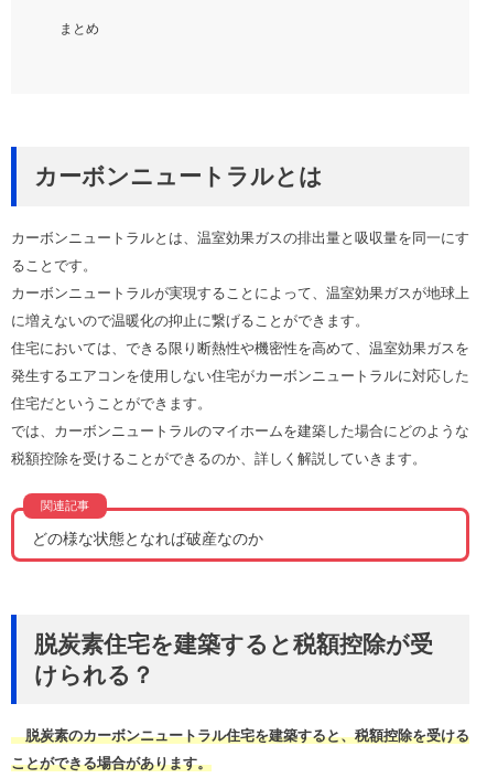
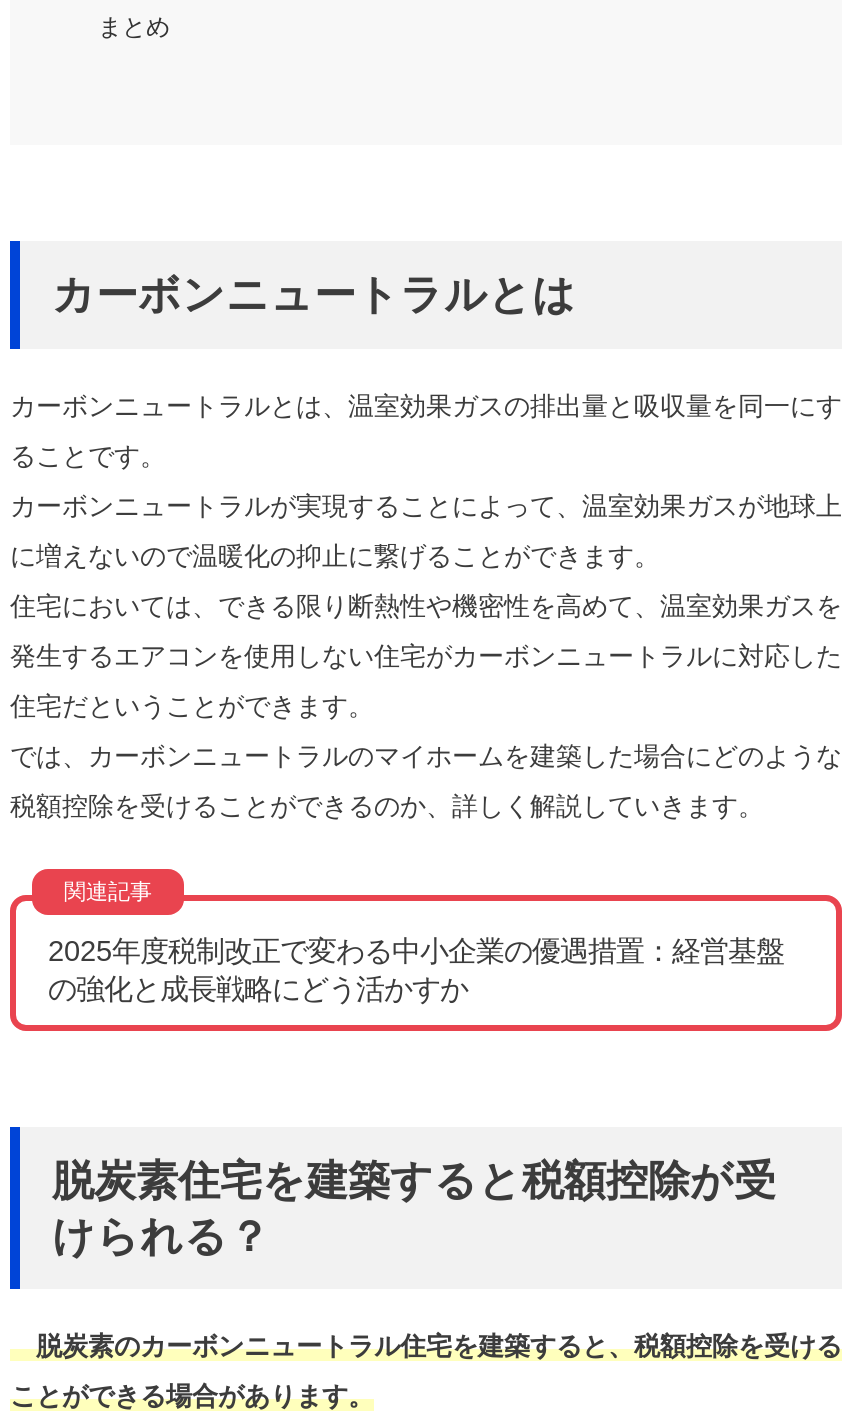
- どの様な状態となれば破産なのか
+ 2025年度税制改正で変わる中小企業の優遇措置：経営基盤
+ の強化と成長戦略にどう活かすか
